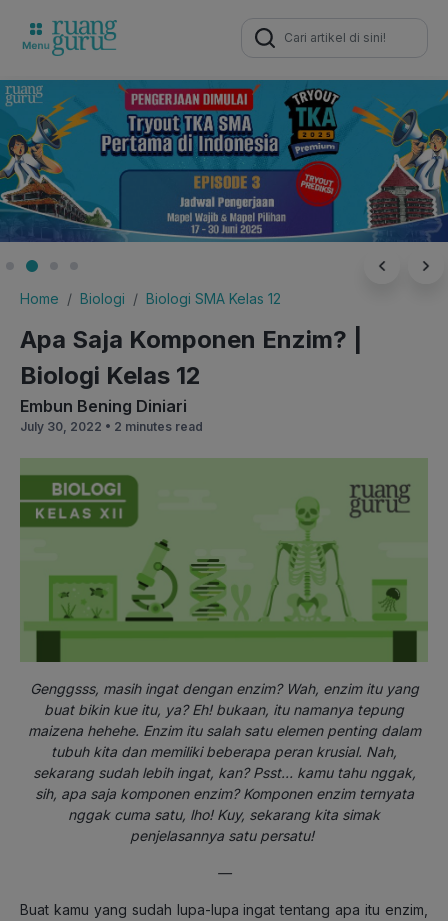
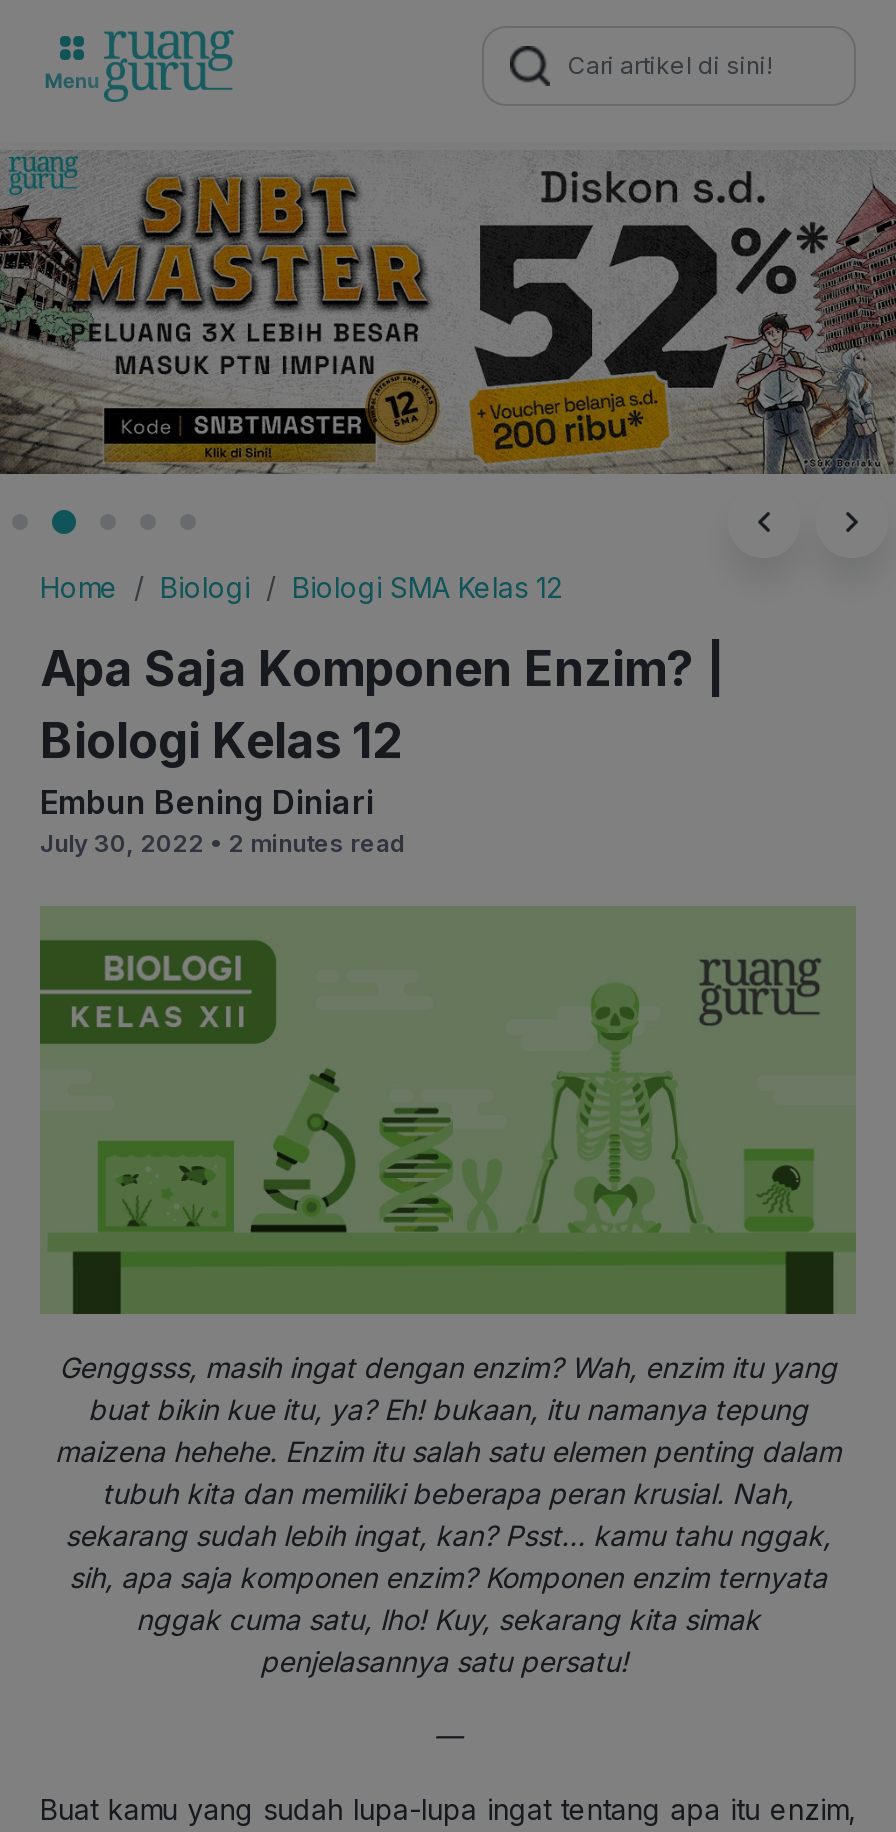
- [image]
+ [image]
